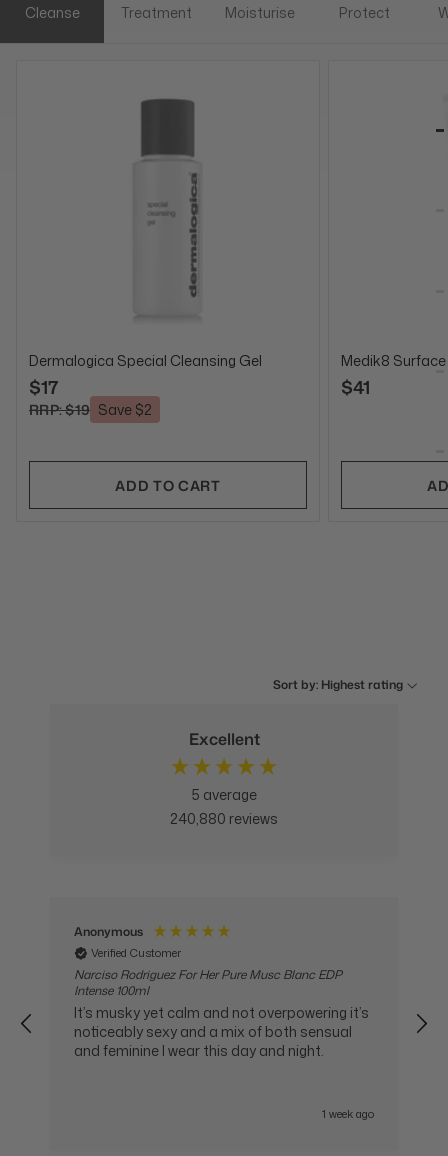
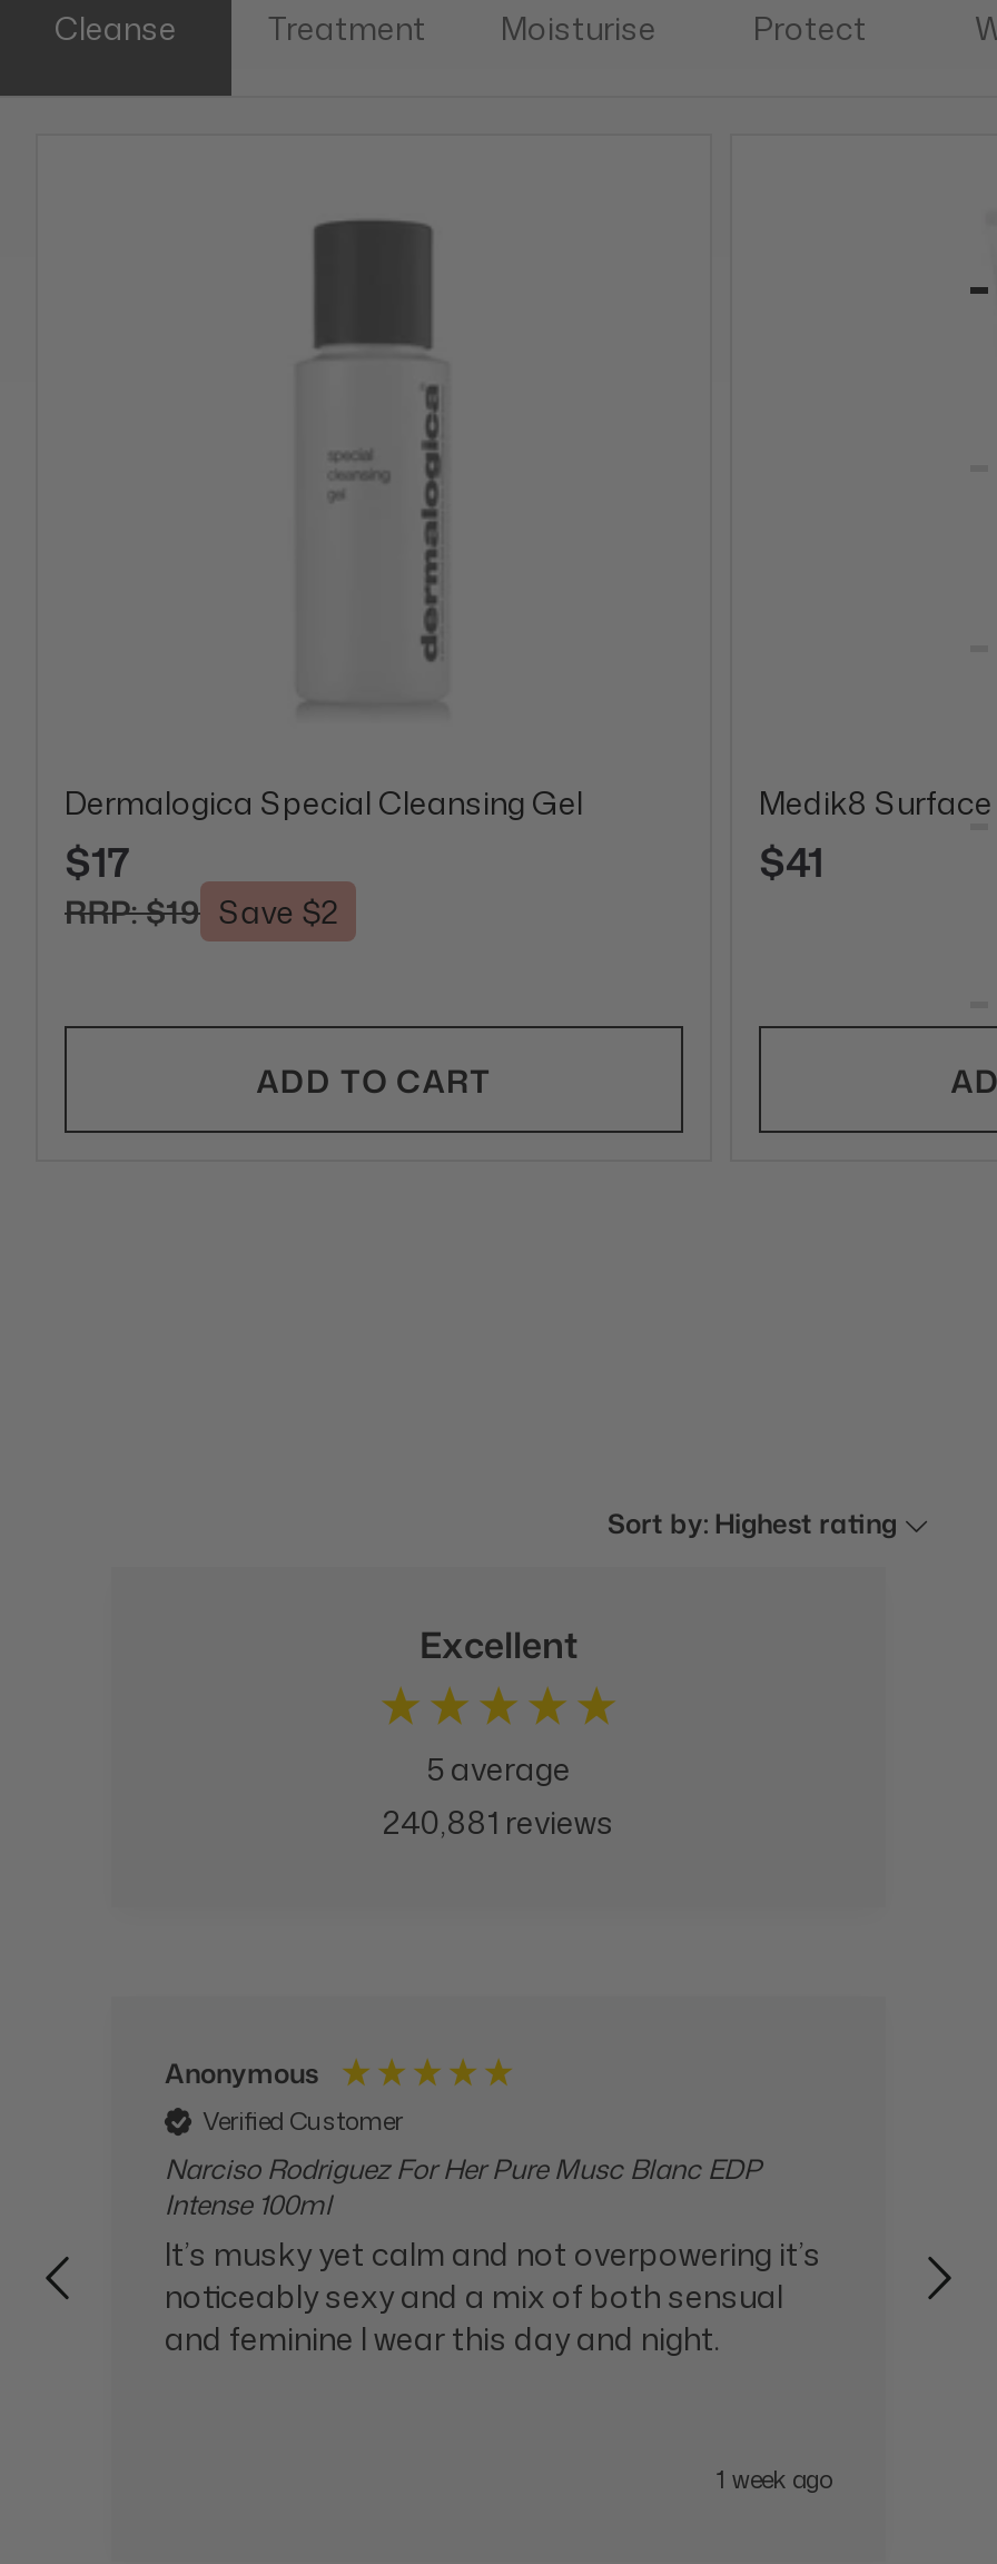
- 240,880 reviews
+ 240,881 reviews
